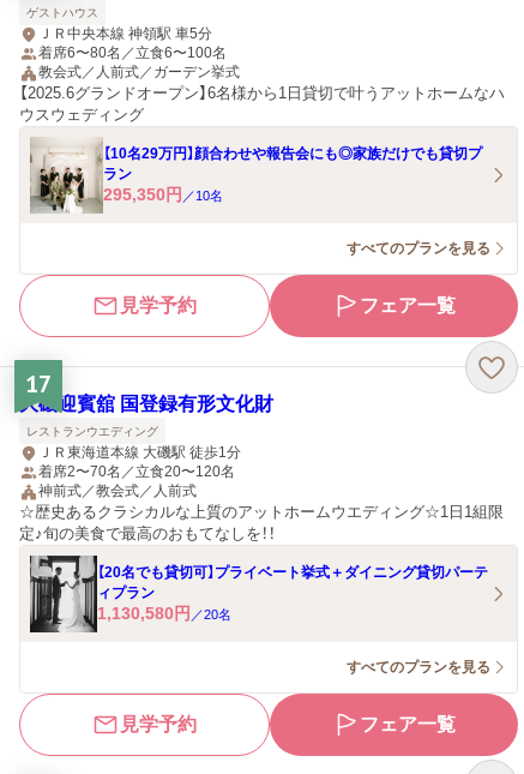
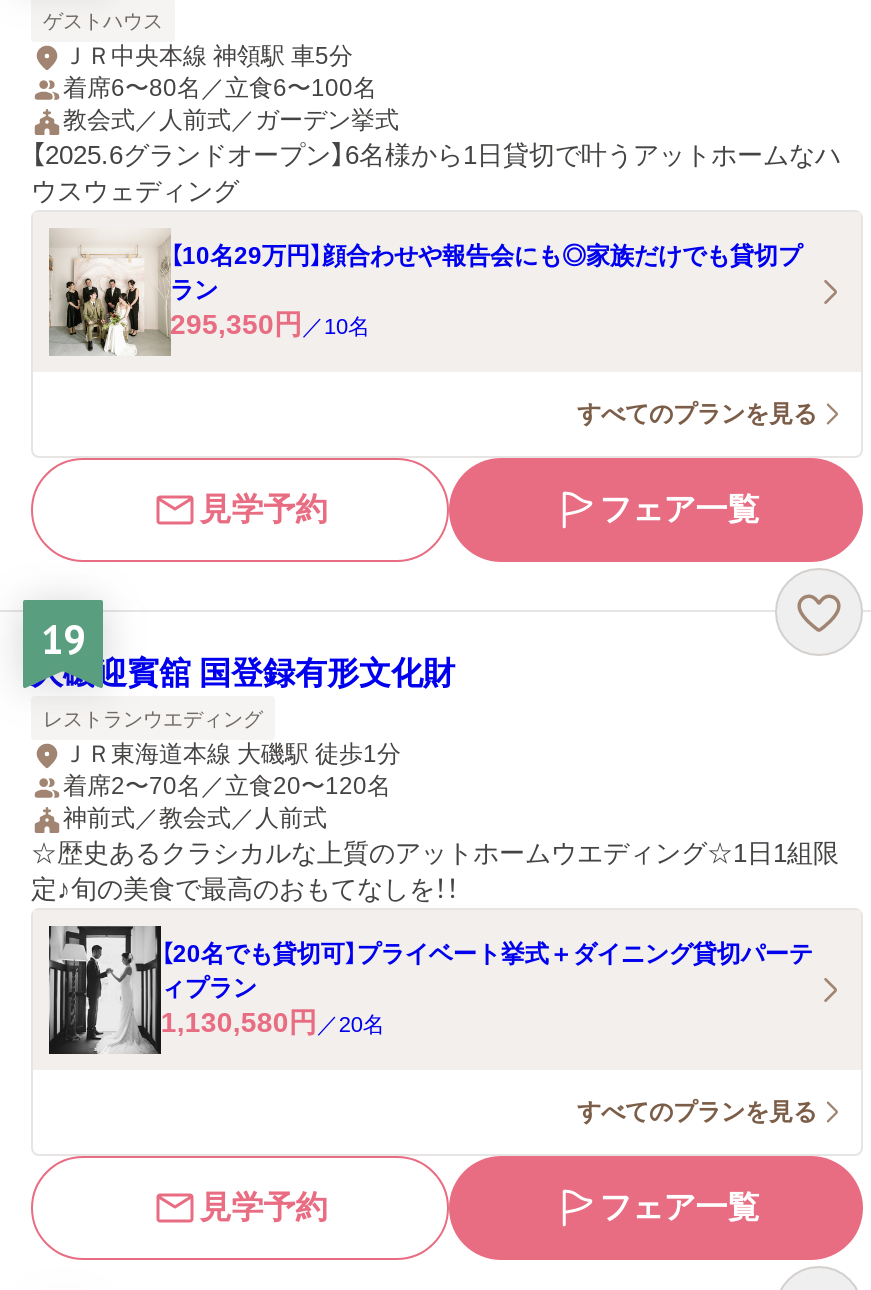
- 17
+ 19
